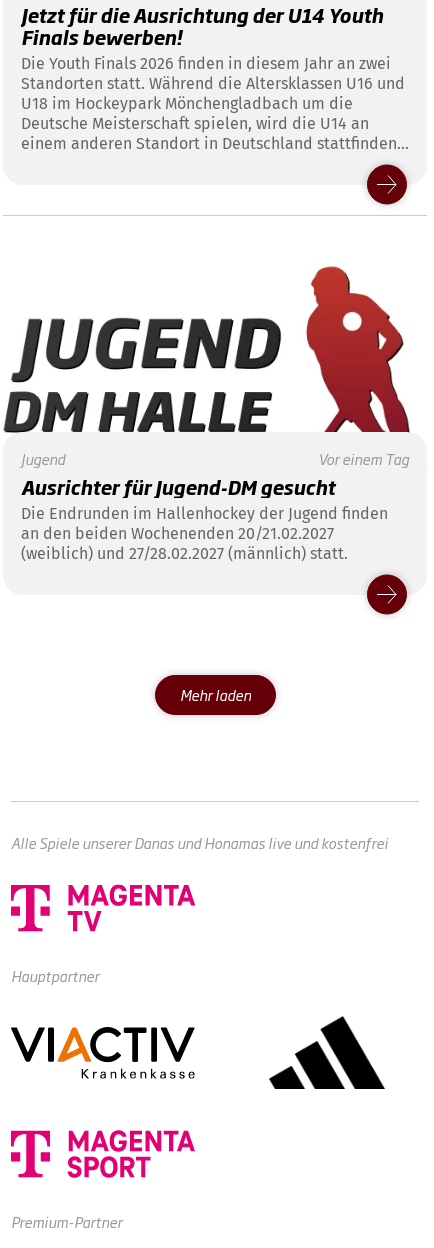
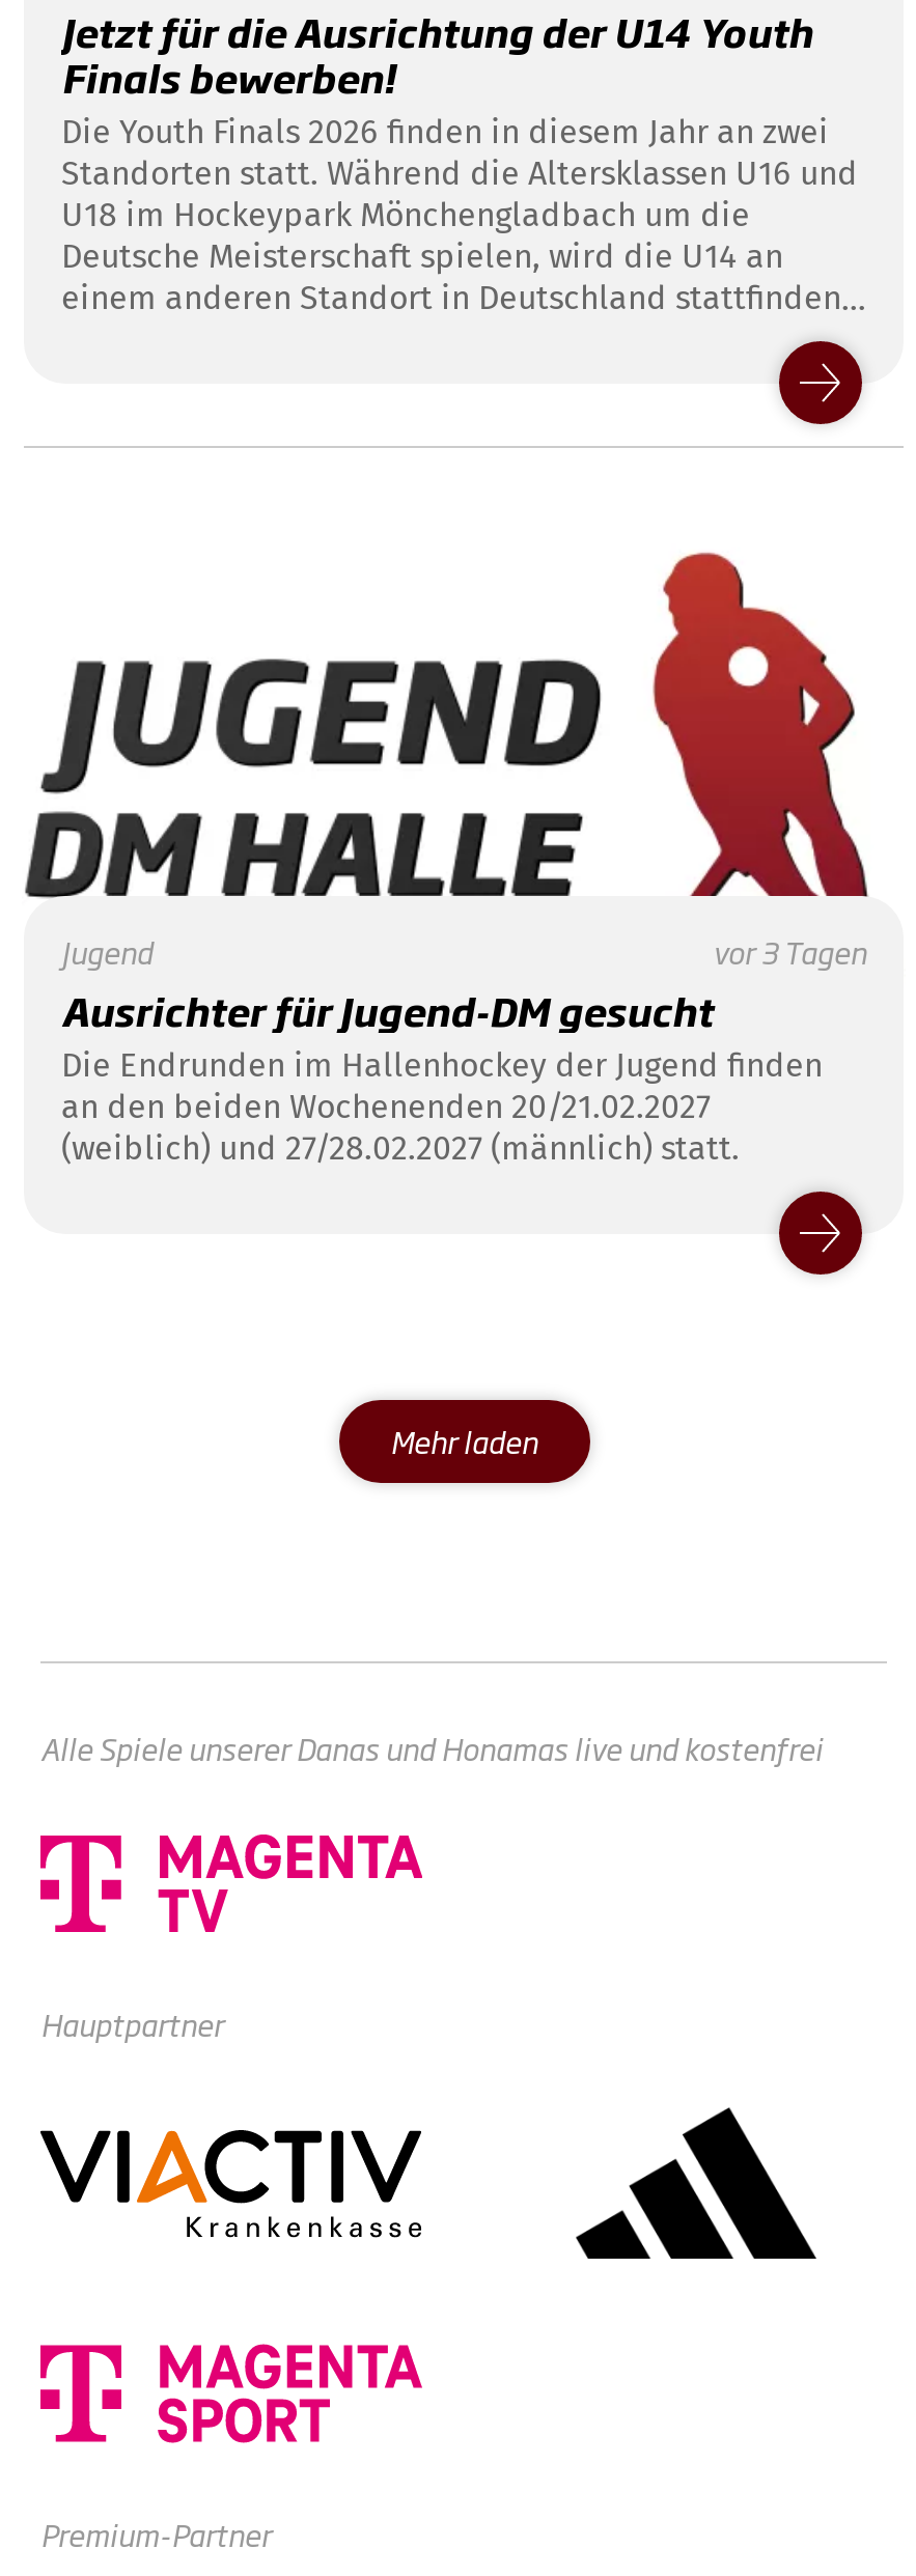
- Vor einem Tag
+ vor 3 Tagen
